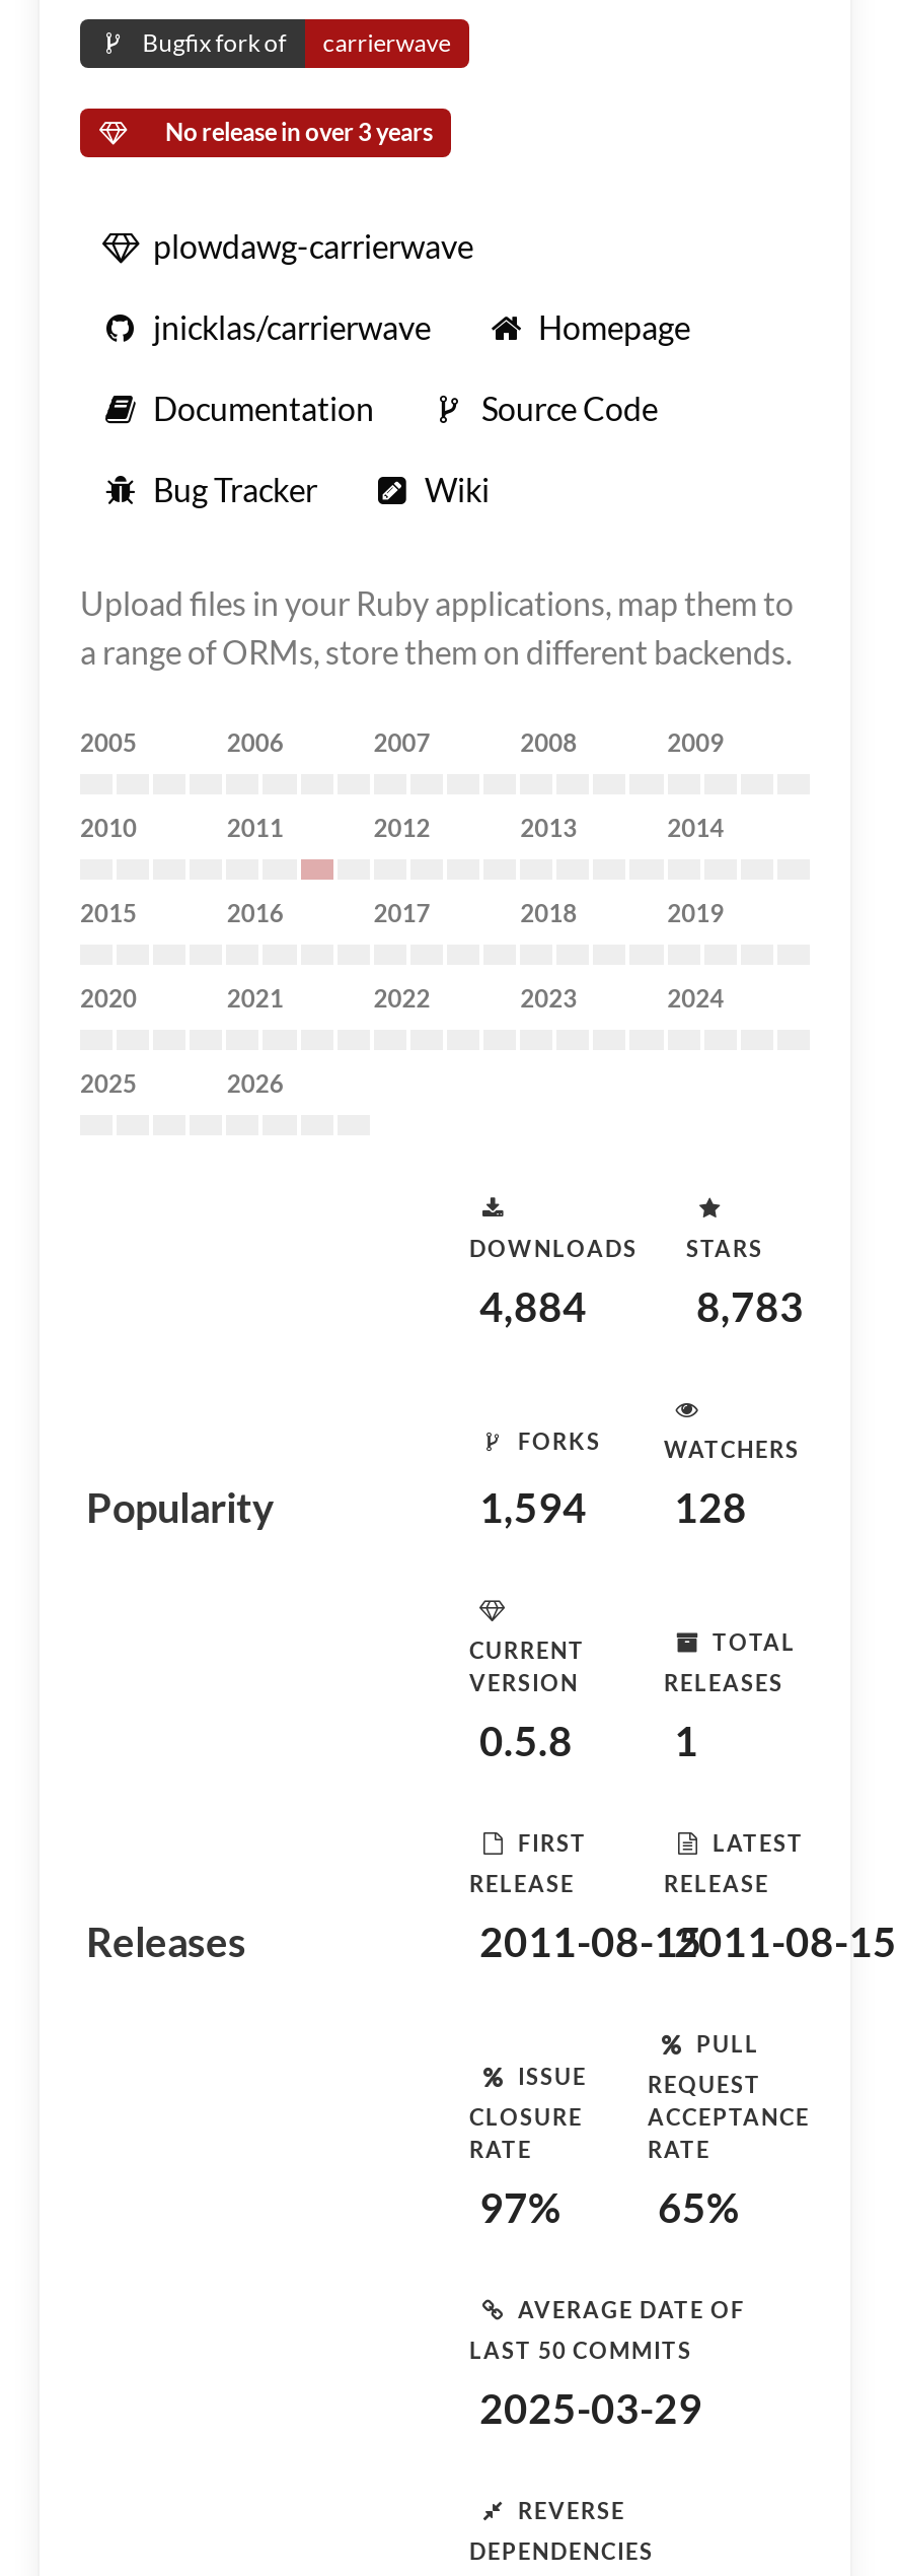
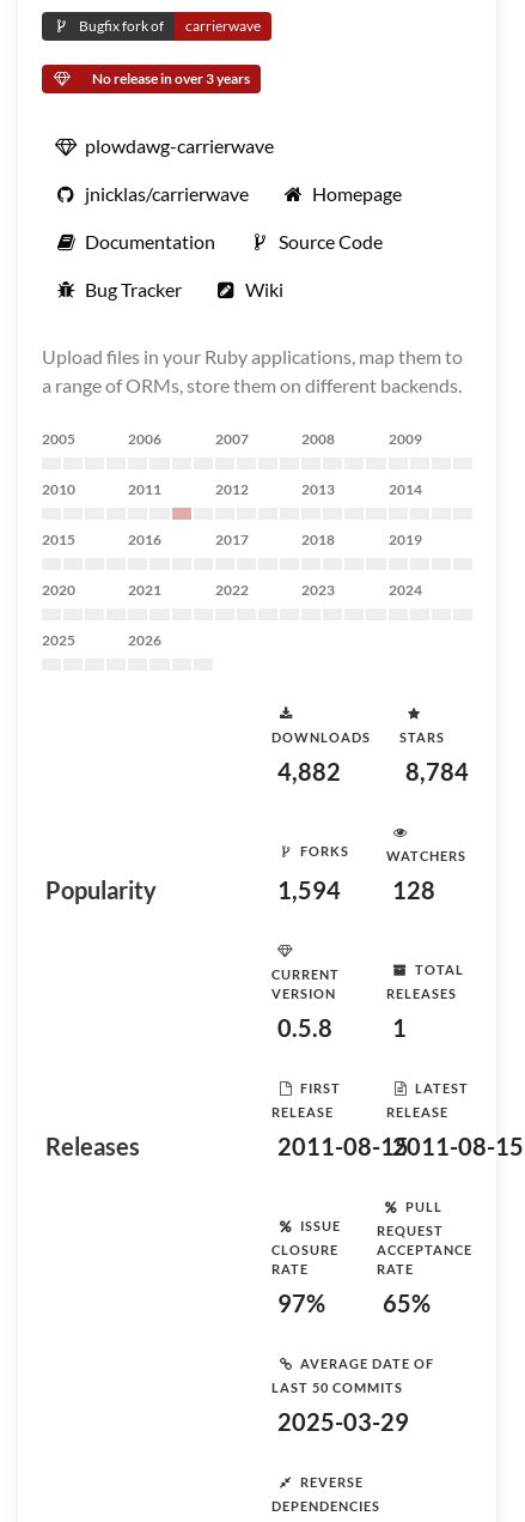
- 4,884
+ 4,882

- 8,783
+ 8,784
